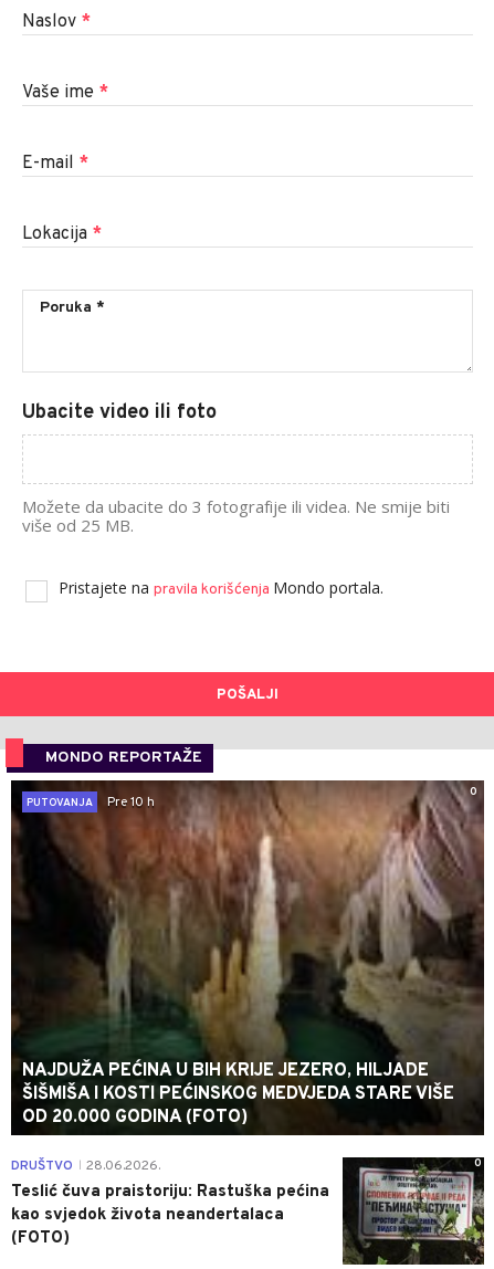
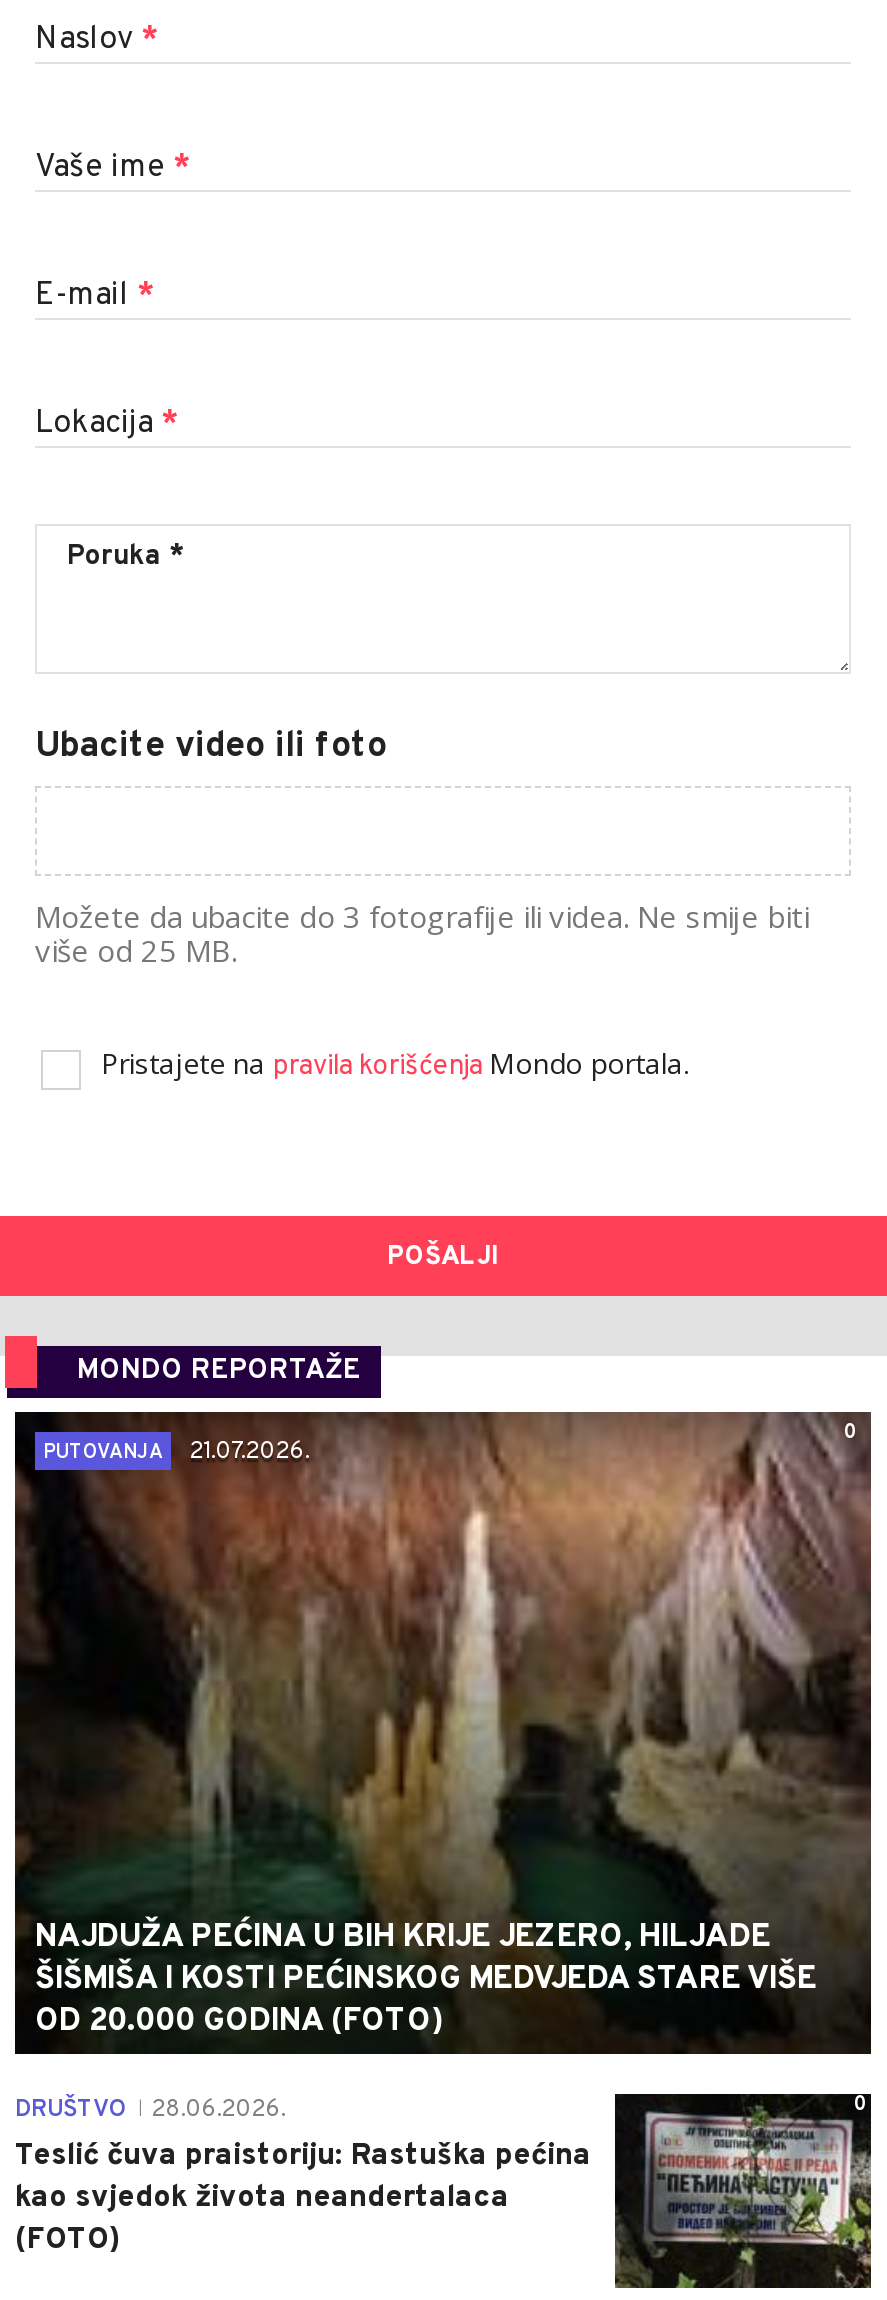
- PUTOVANJA Pre 10 h
+ PUTOVANJA 21.07.2026.
